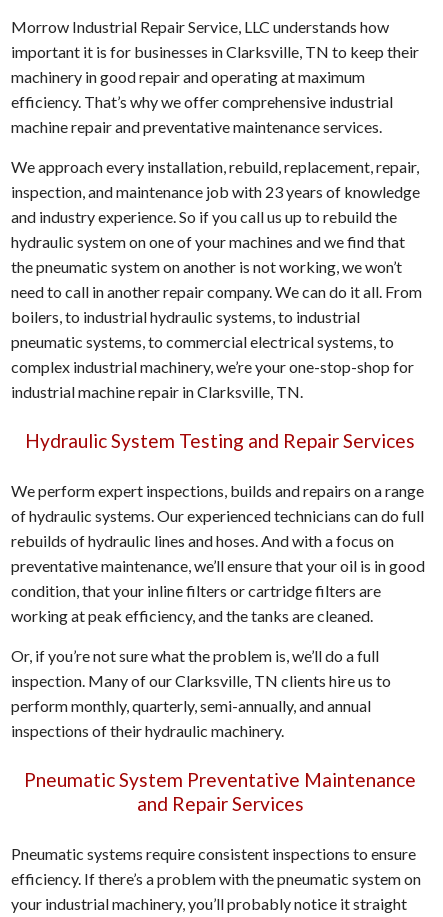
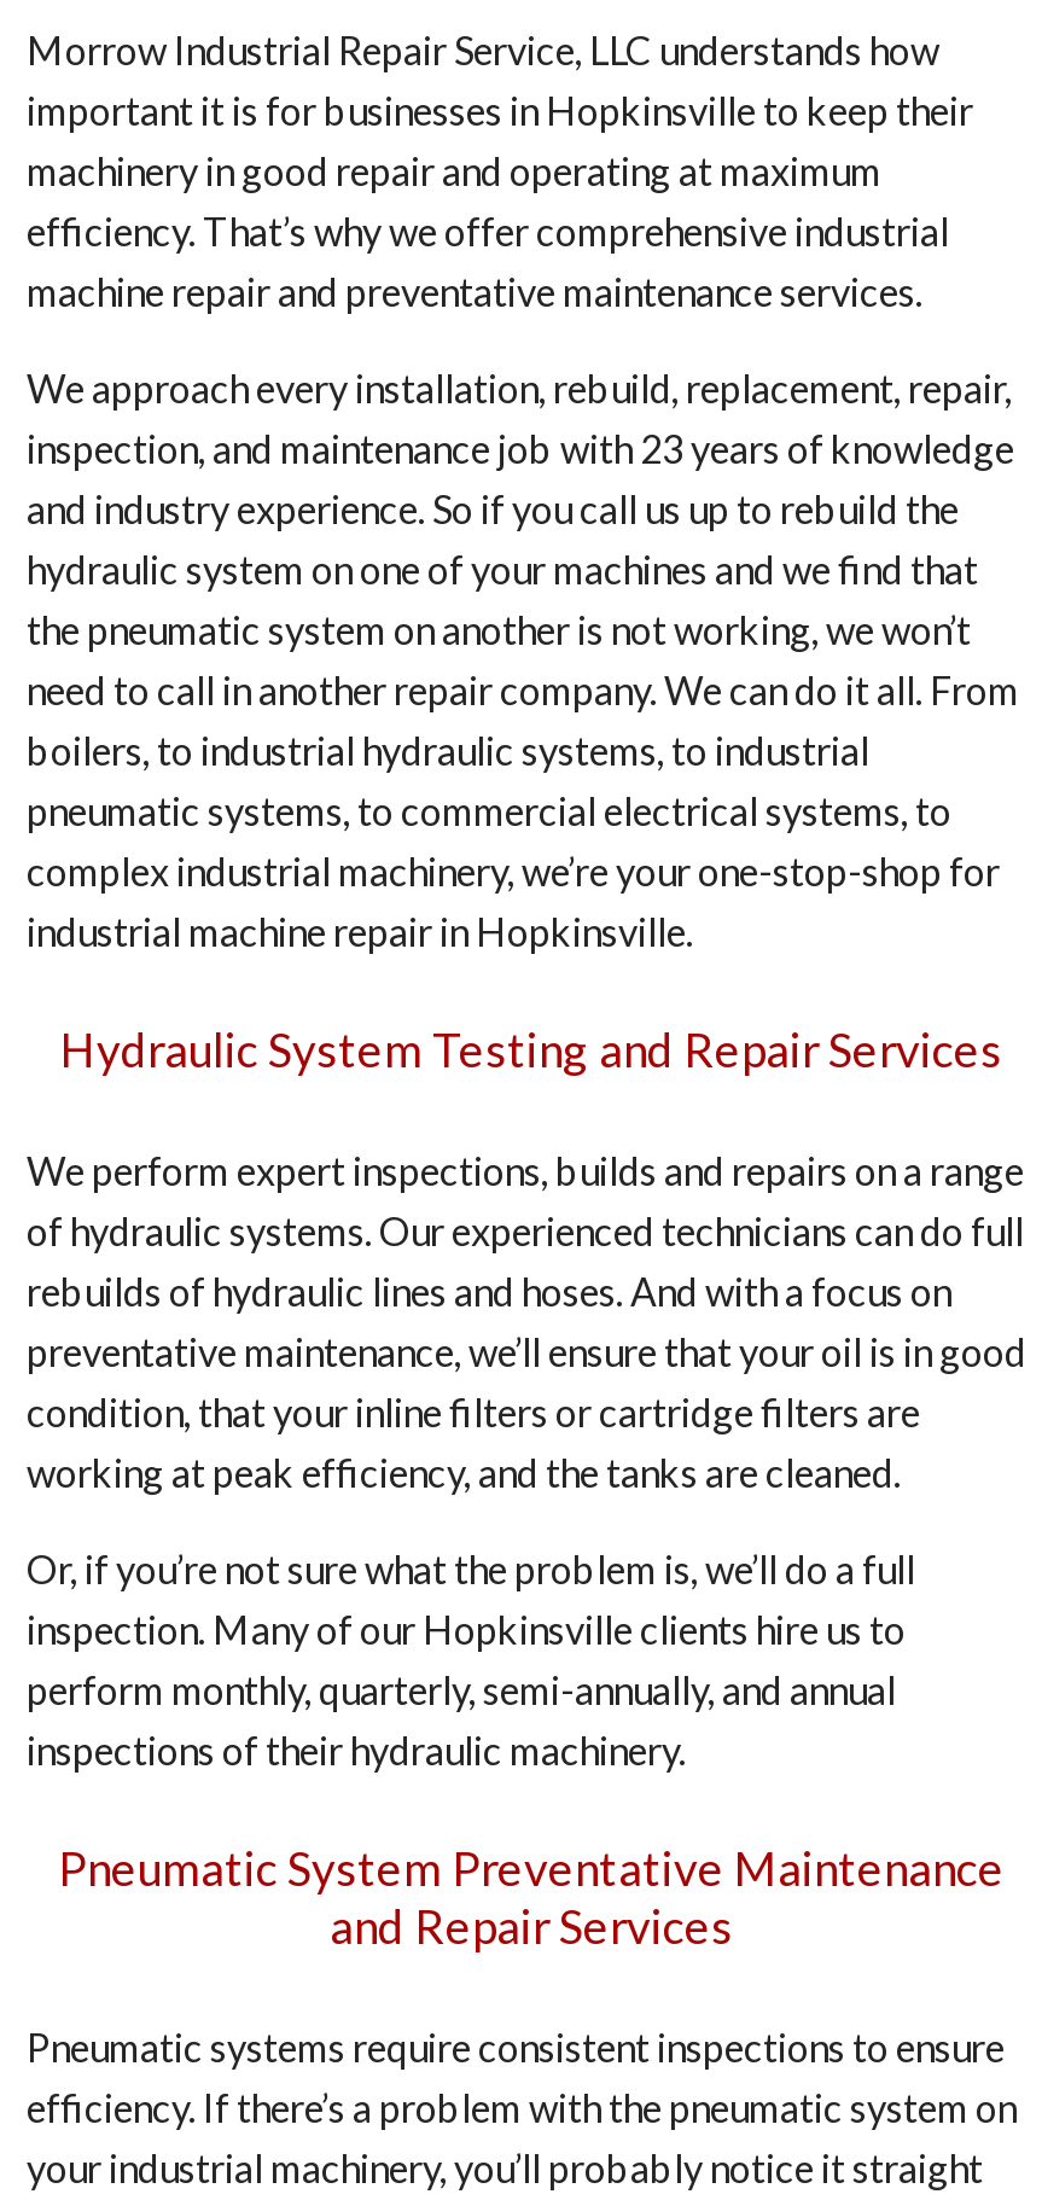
- important it is for businesses in Clarksville, TN to keep their
+ important it is for businesses in Hopkinsville to keep their

- industrial machine repair in Clarksville, TN.
+ industrial machine repair in Hopkinsville.

- inspection. Many of our Clarksville, TN clients hire us to
+ inspection. Many of our Hopkinsville clients hire us to
